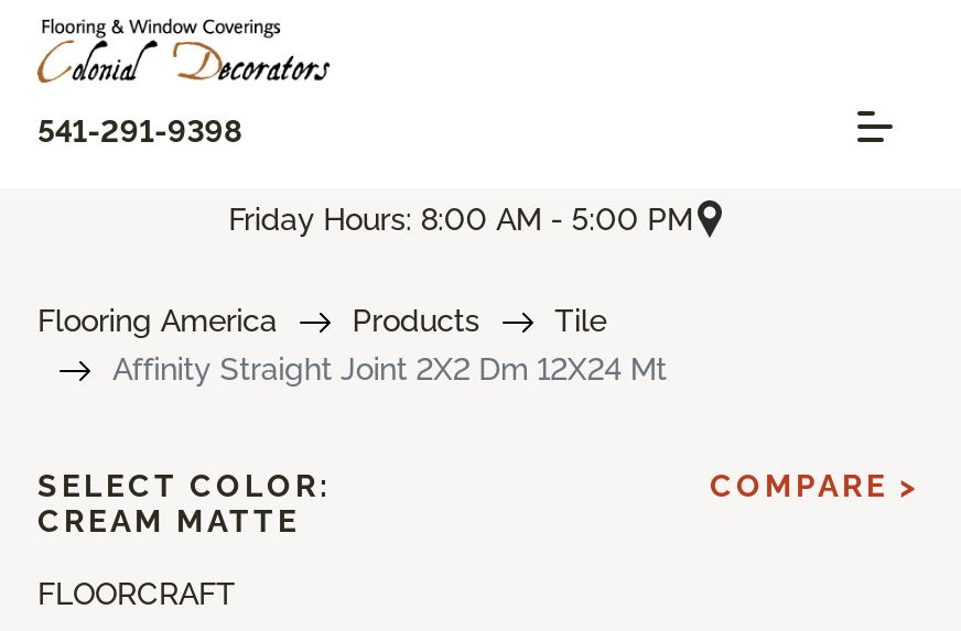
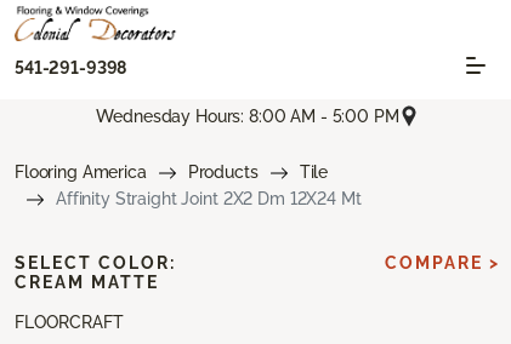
- Friday Hours: 8:00 AM - 5:00 PM
+ Wednesday Hours: 8:00 AM - 5:00 PM
